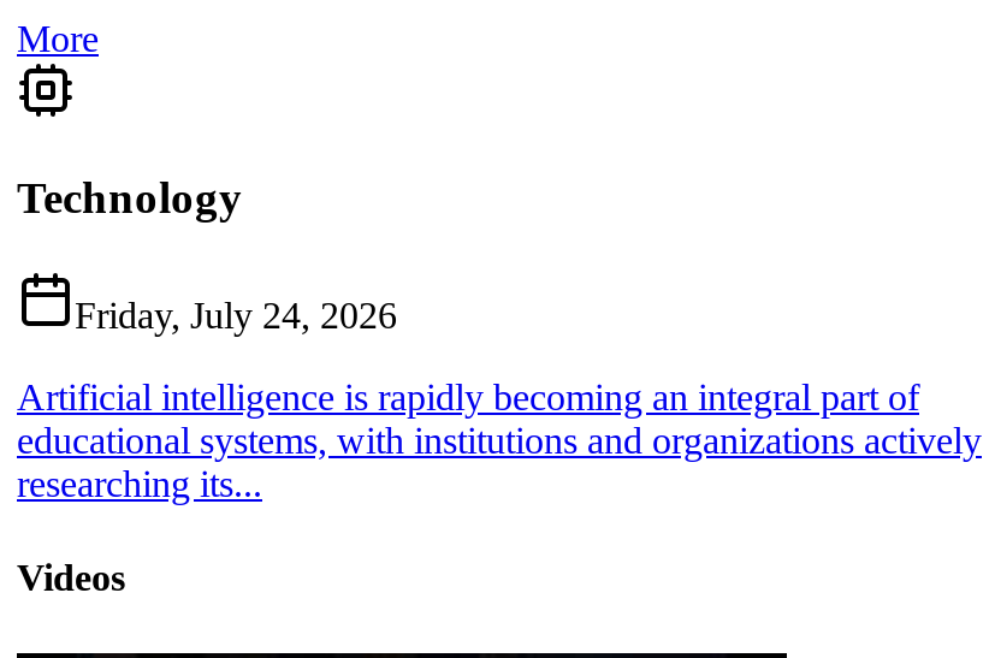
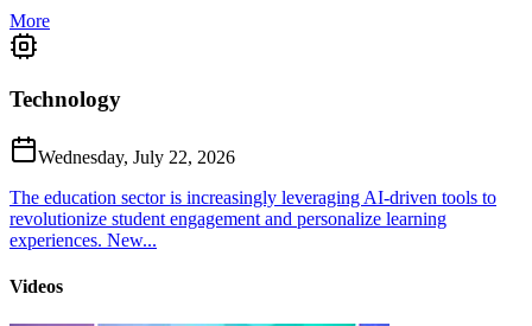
- Friday, July 24, 2026
+ Wednesday, July 22, 2026

- Artificial intelligence is rapidly becoming an integral part of
- educational systems, with institutions and organizations actively
- researching its...
+ The education sector is increasingly leveraging AI-driven tools to
+ revolutionize student engagement and personalize learning
+ experiences. New...
